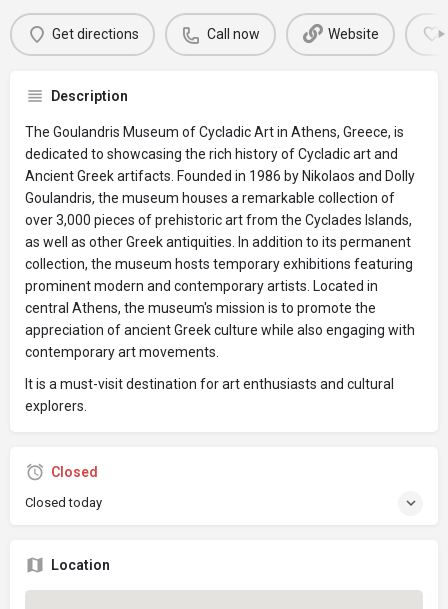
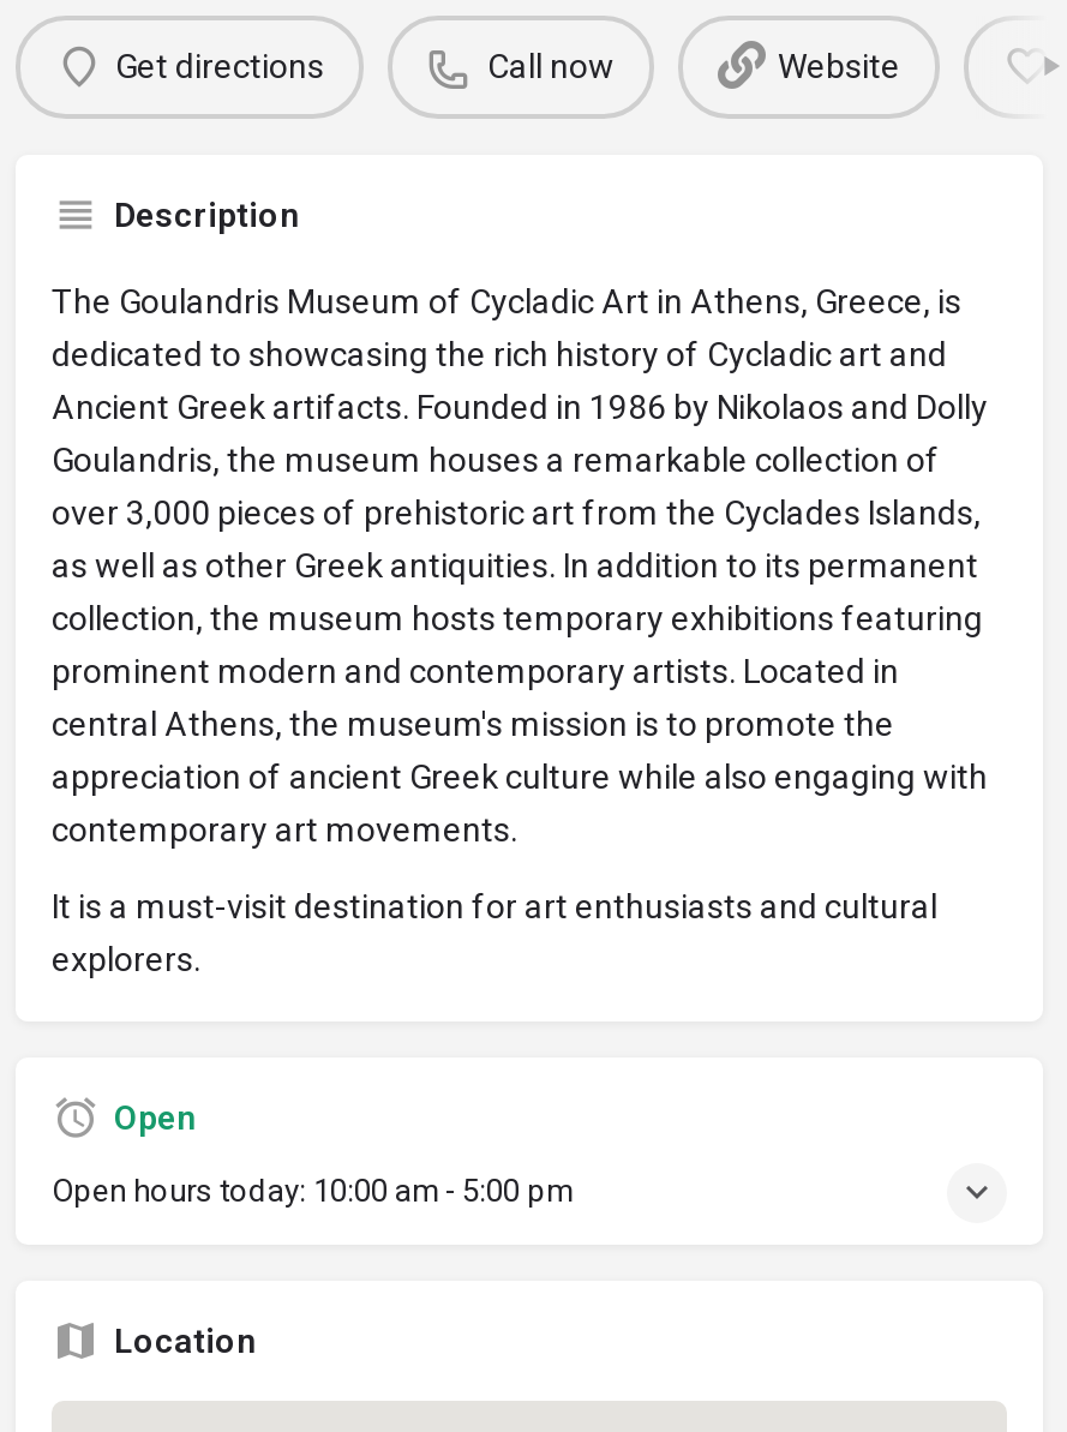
- Closed
+ Open

- Closed today
+ Open hours today: 10:00 am - 5:00 pm
